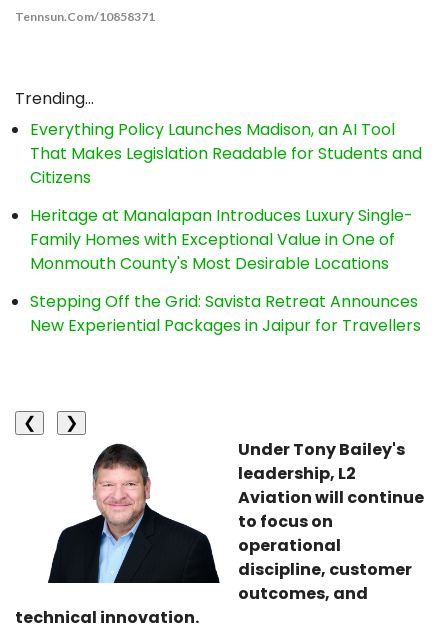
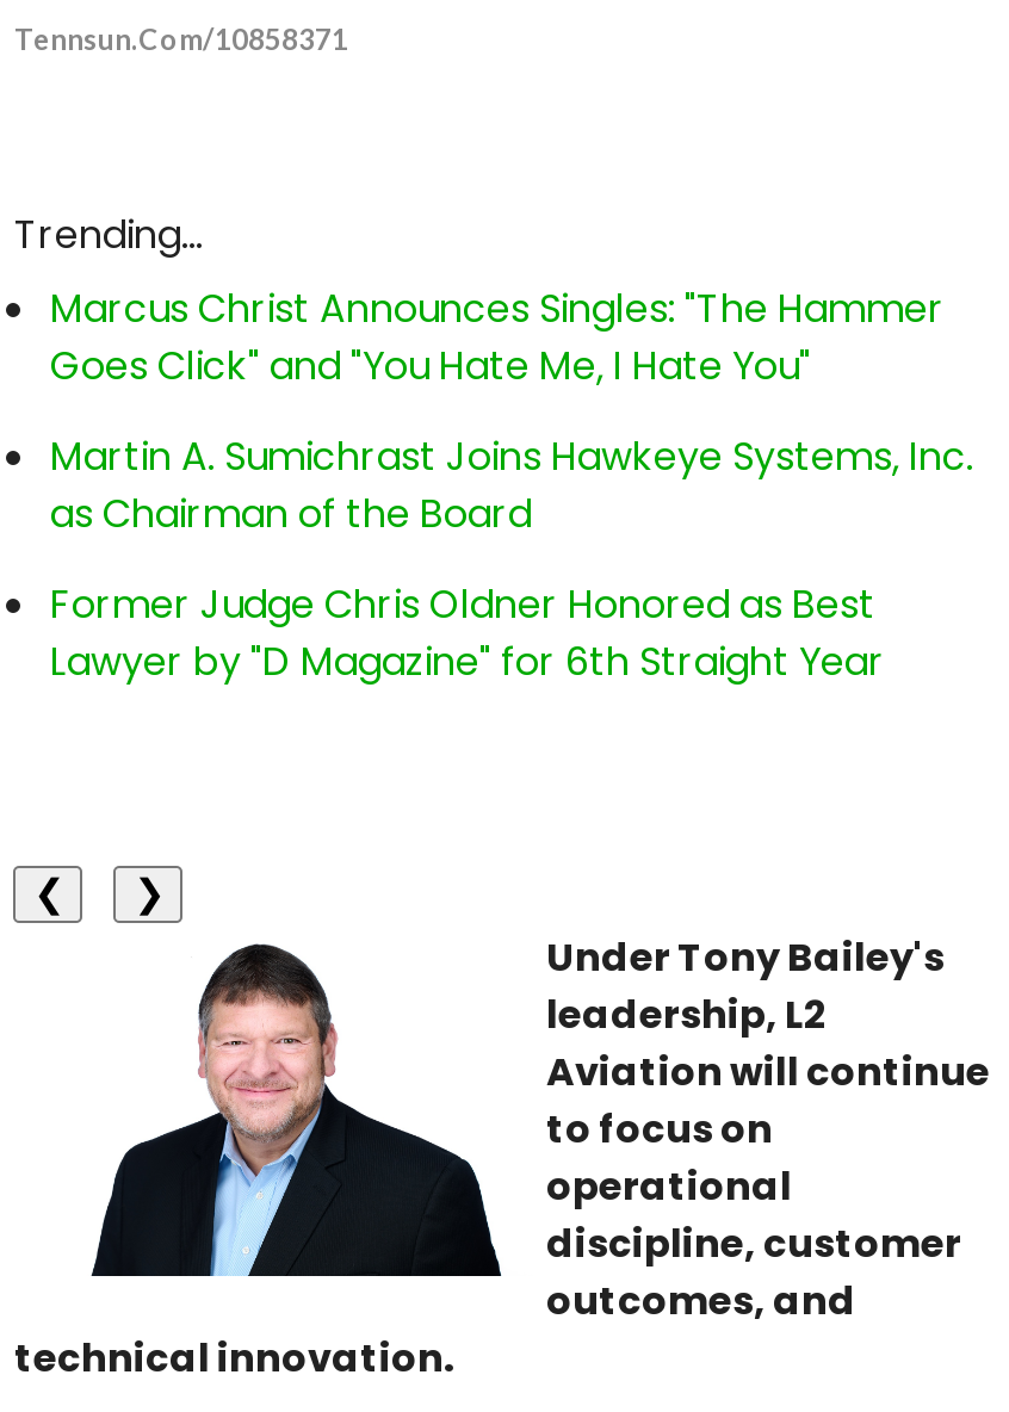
- Everything Policy Launches Madison, an AI Tool
- That Makes Legislation Readable for Students and
- Citizens
+ Marcus Christ Announces Singles: "The Hammer
+ Goes Click" and "You Hate Me, I Hate You"

- Heritage at Manalapan Introduces Luxury Single-
- Family Homes with Exceptional Value in One of
- Monmouth County's Most Desirable Locations
+ Martin A. Sumichrast Joins Hawkeye Systems, Inc.
+ as Chairman of the Board

- Stepping Off the Grid: Savista Retreat Announces
- New Experiential Packages in Jaipur for Travellers
+ Former Judge Chris Oldner Honored as Best
+ Lawyer by "D Magazine" for 6th Straight Year
